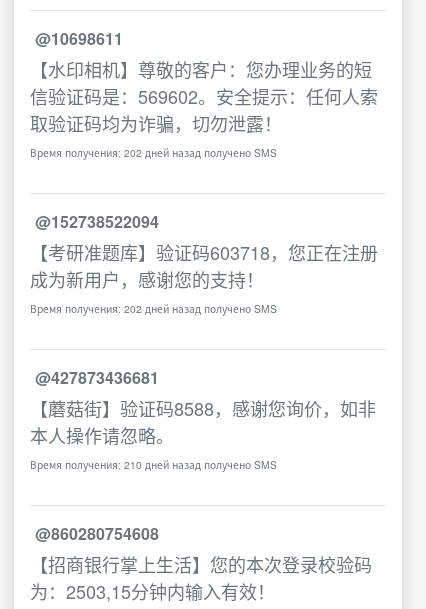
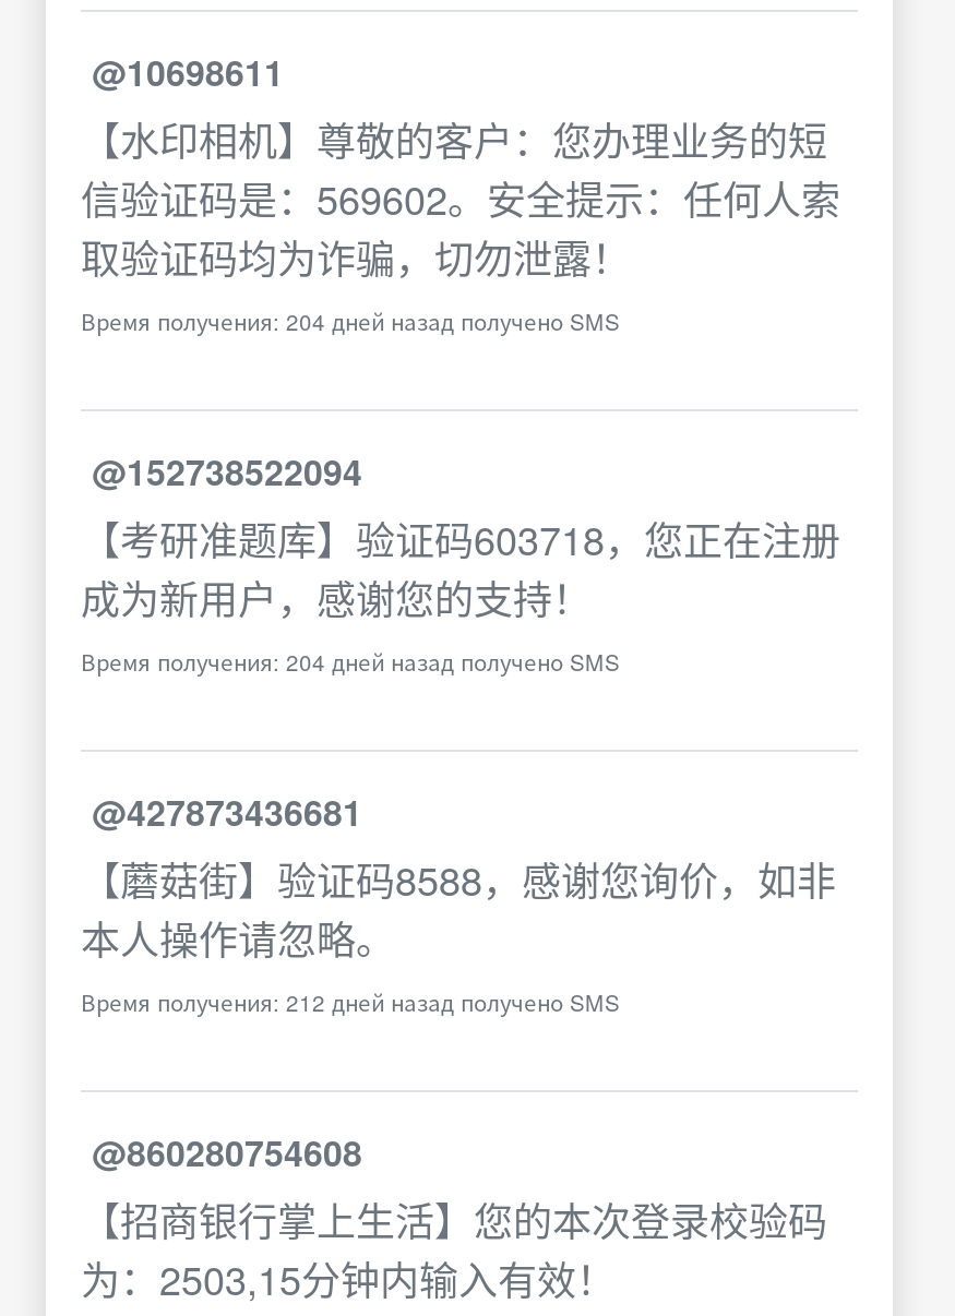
- Время получения: 202 дней назад получено SMS
+ Время получения: 204 дней назад получено SMS

- Время получения: 202 дней назад получено SMS
+ Время получения: 204 дней назад получено SMS

- Время получения: 210 дней назад получено SMS
+ Время получения: 212 дней назад получено SMS
